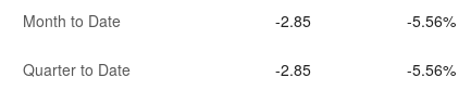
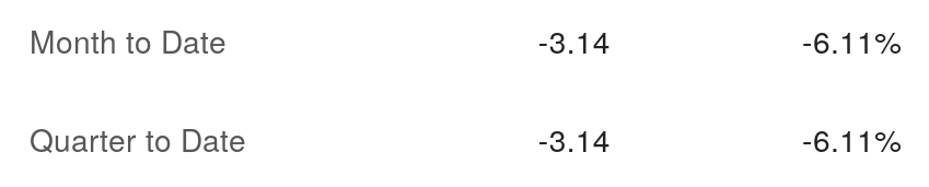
- -2.85
+ -3.14

- -5.56%
+ -6.11%

- -2.85
+ -3.14

- -5.56%
+ -6.11%
